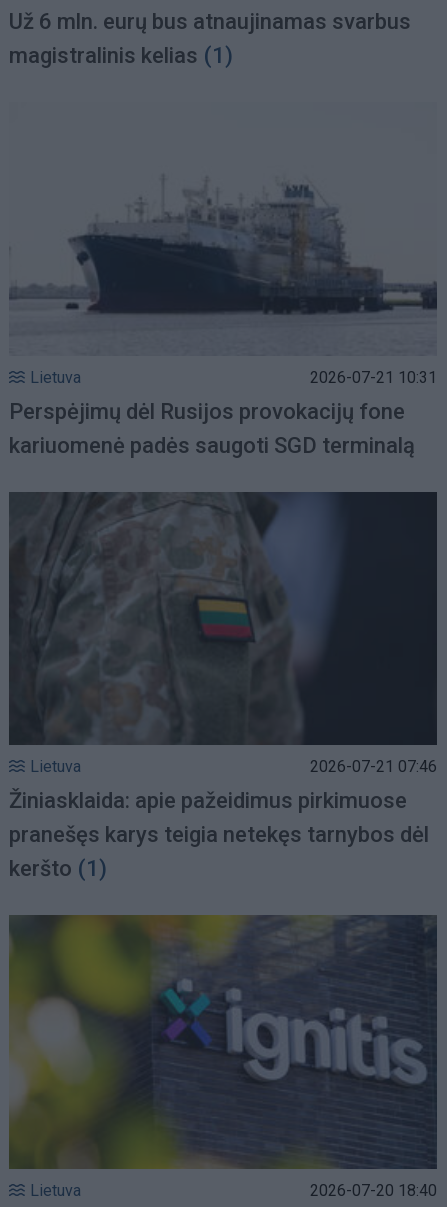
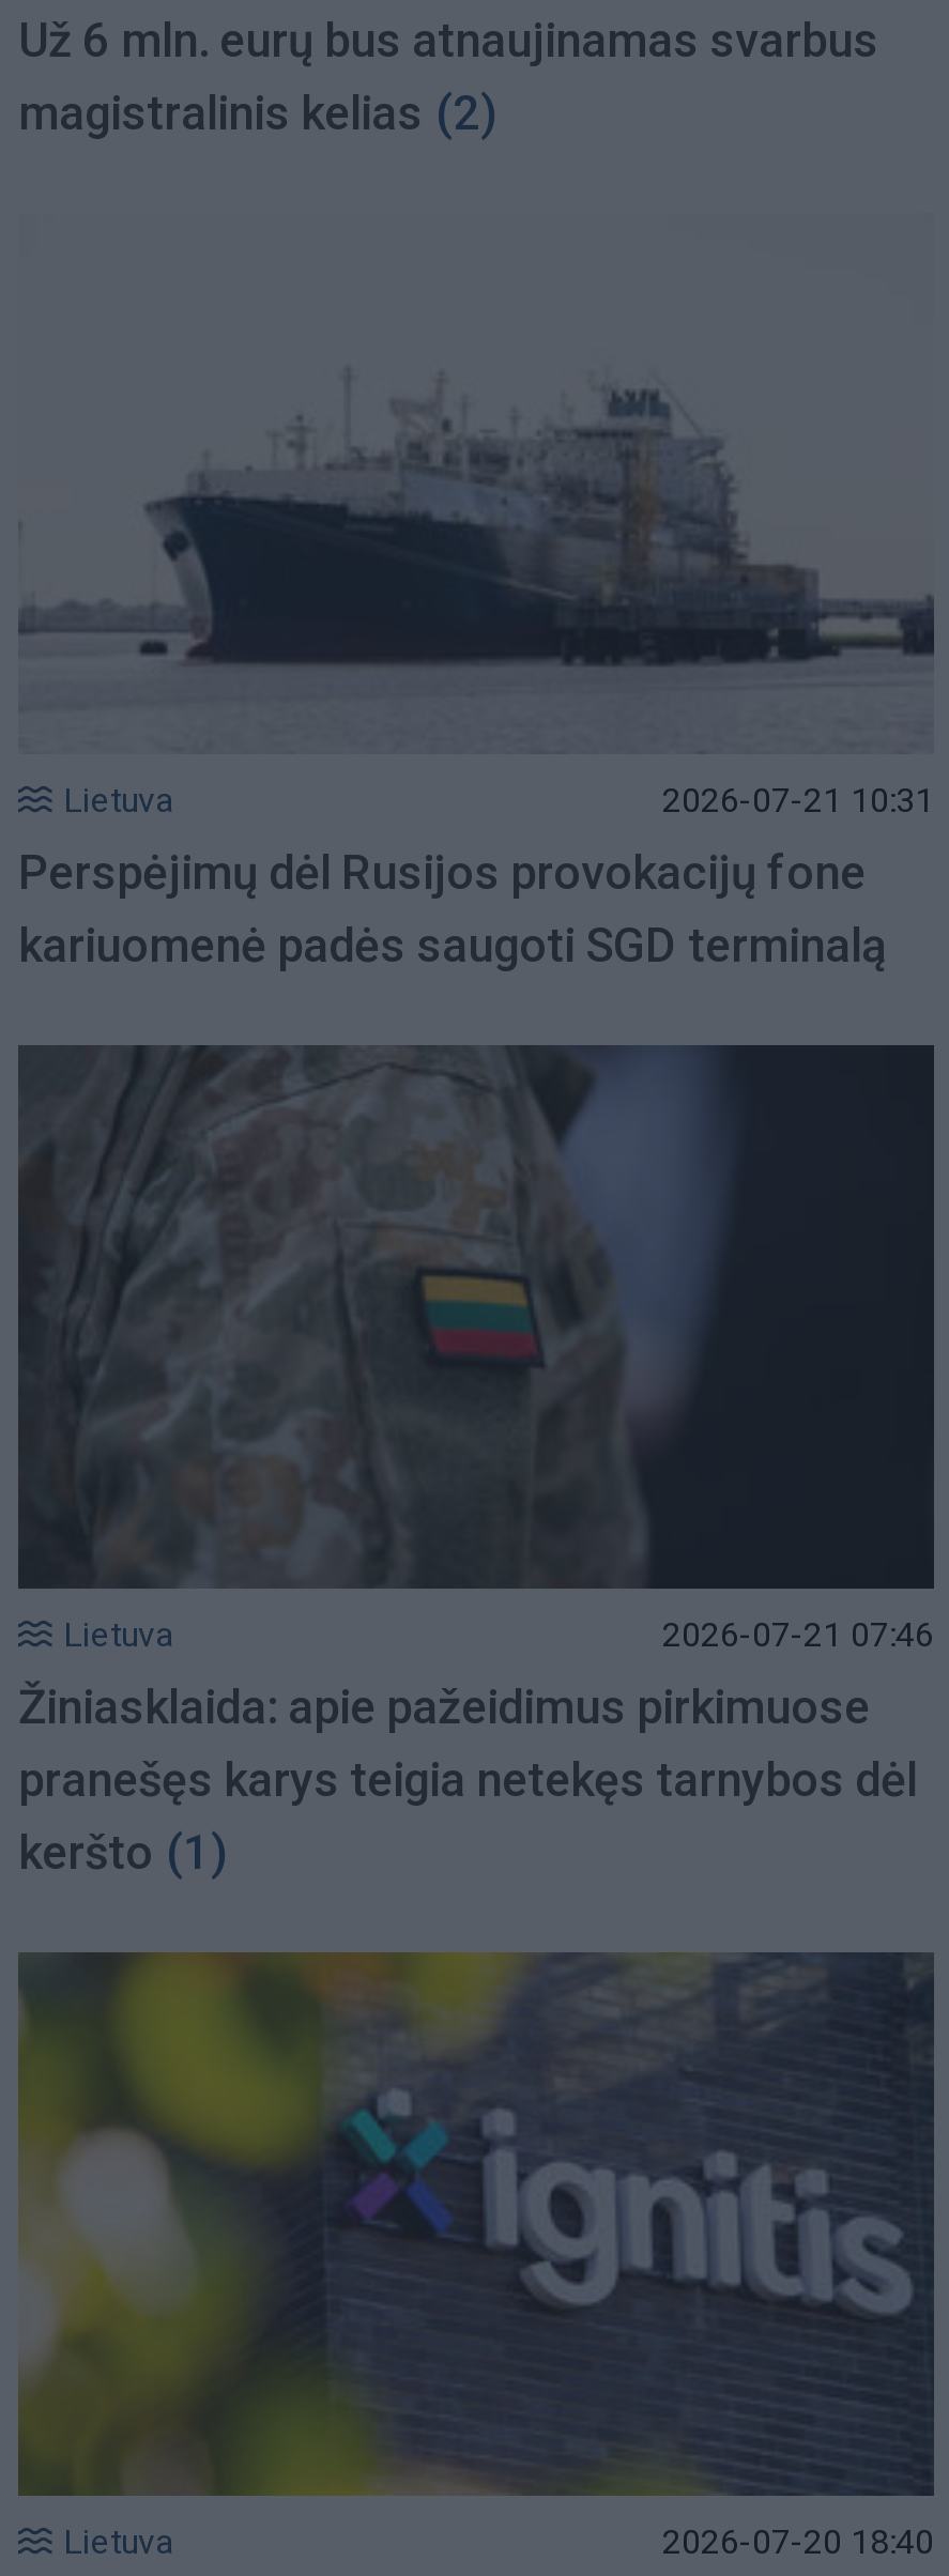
- magistralinis kelias (1)
+ magistralinis kelias (2)
